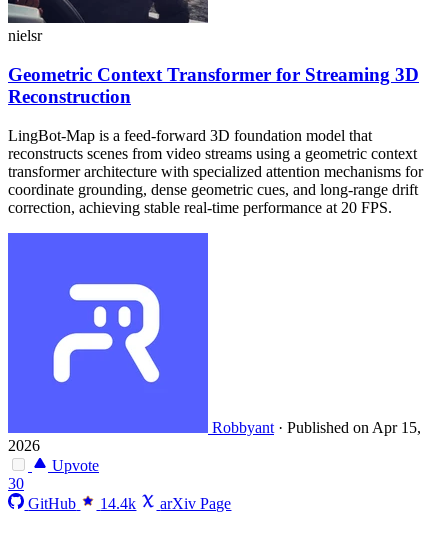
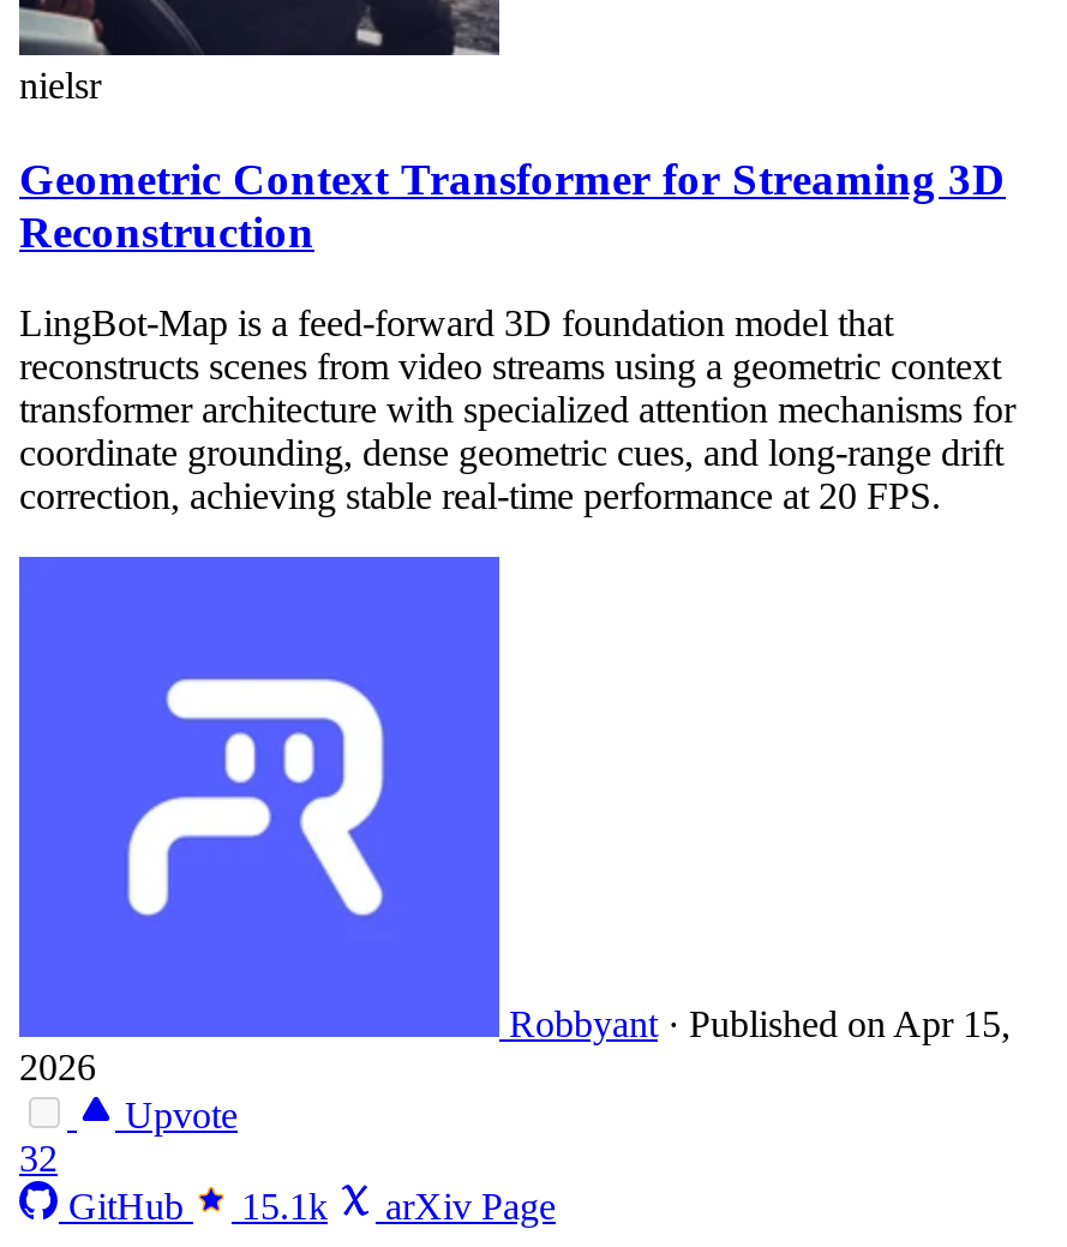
- 30
+ 32

- GitHub 14.4k arXiv Page
+ GitHub 15.1k arXiv Page
